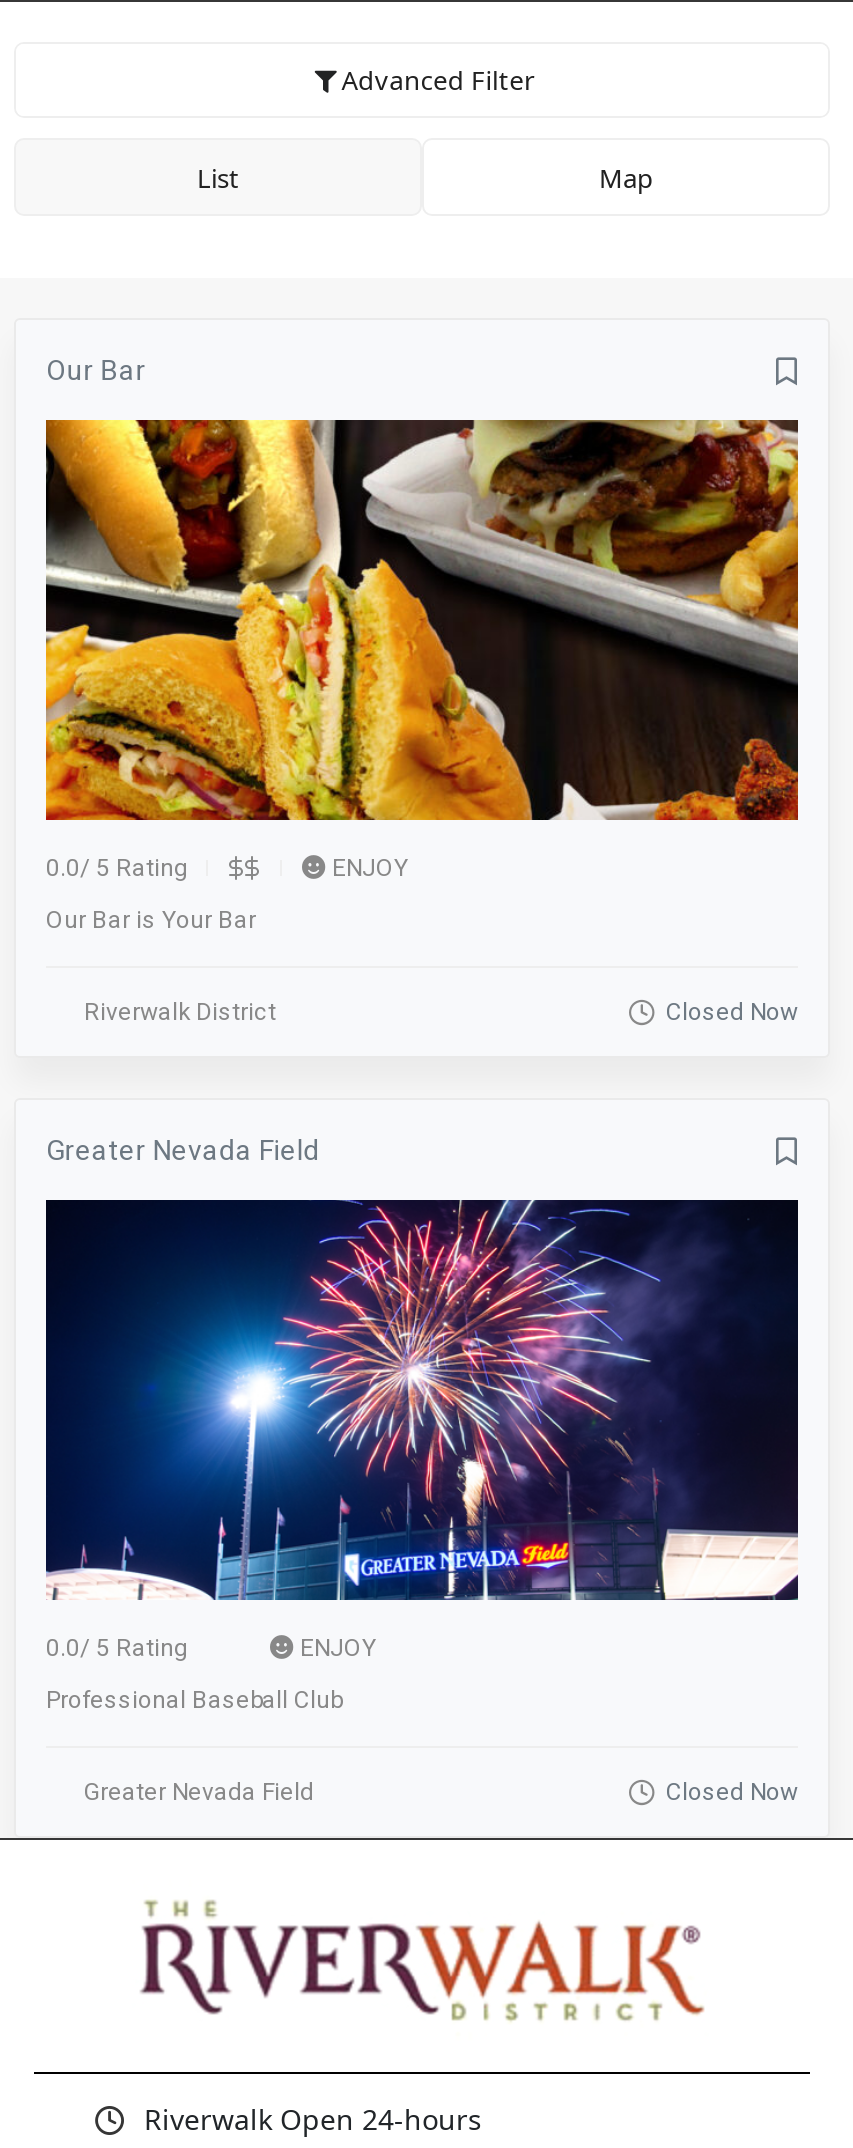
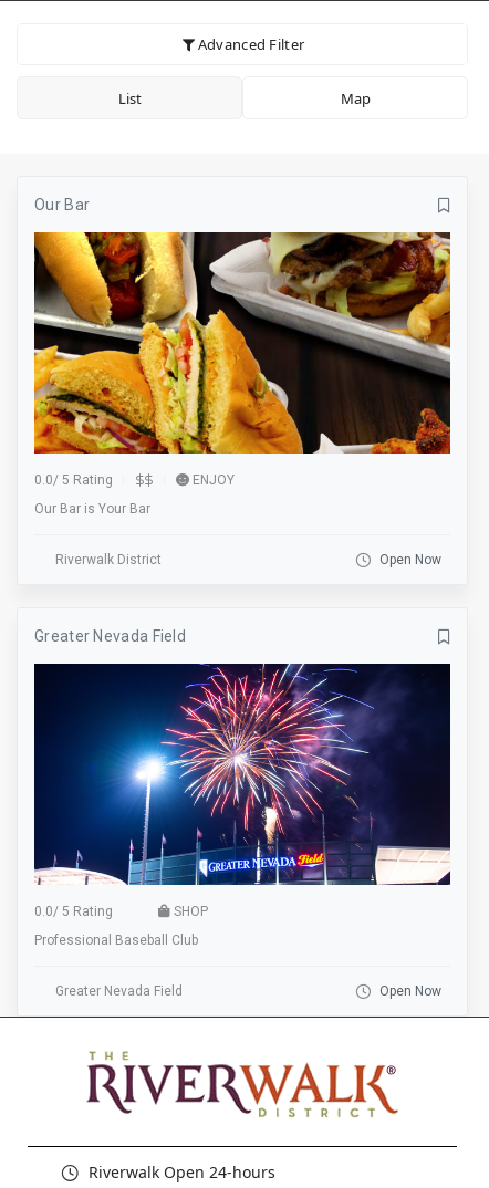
- Closed Now
+ Open Now

- ENJOY
+ SHOP

- Closed Now
+ Open Now
